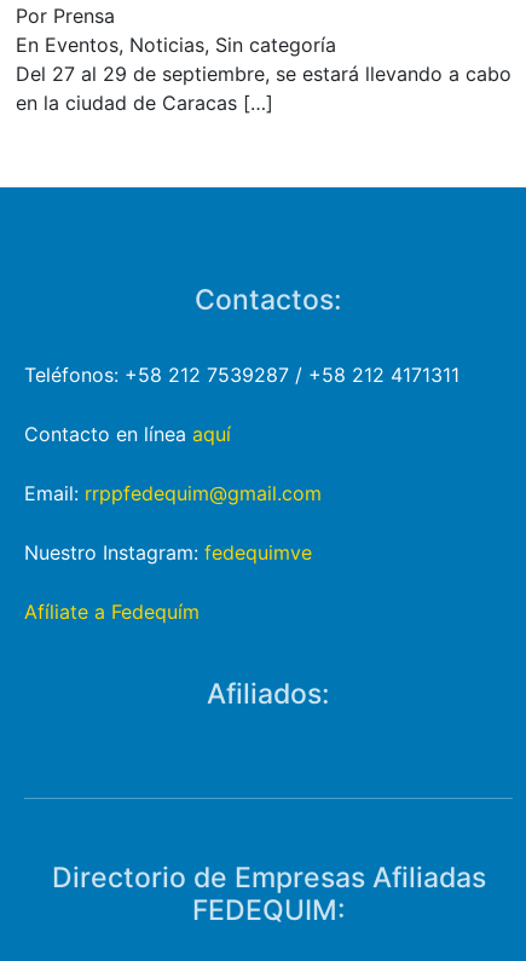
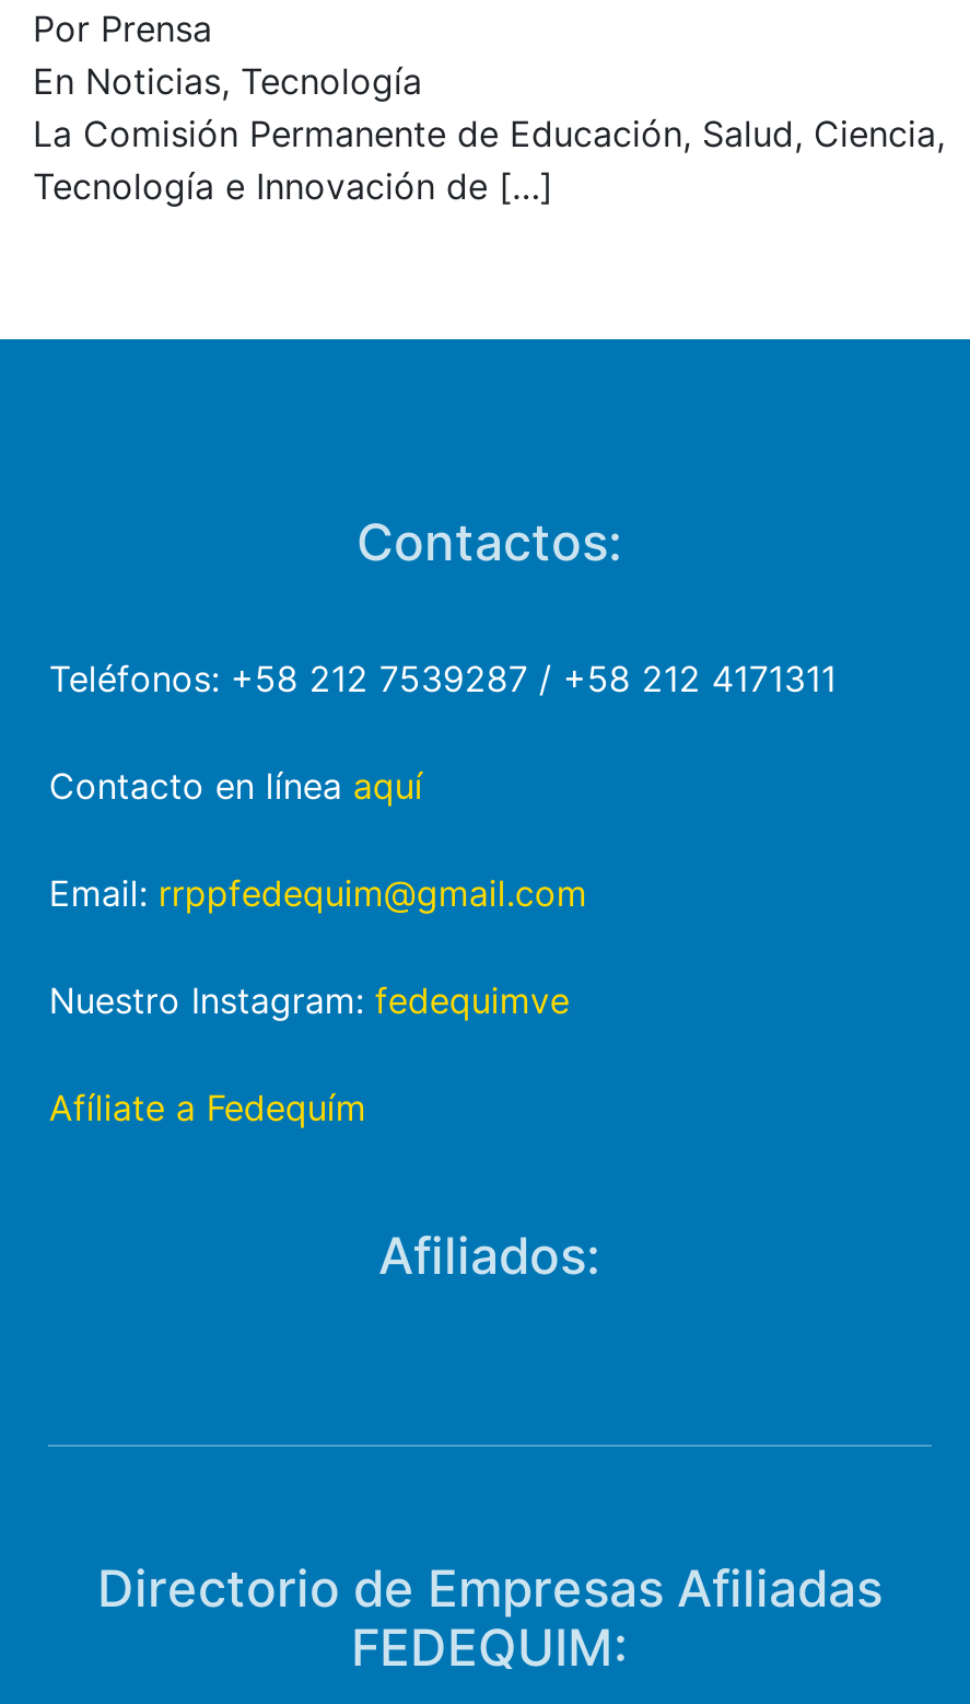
- En Eventos, Noticias, Sin categoría
- Del 27 al 29 de septiembre, se estará llevando a cabo
- en la ciudad de Caracas […]
+ En Noticias, Tecnología
+ La Comisión Permanente de Educación, Salud, Ciencia,
+ Tecnología e Innovación de […]
